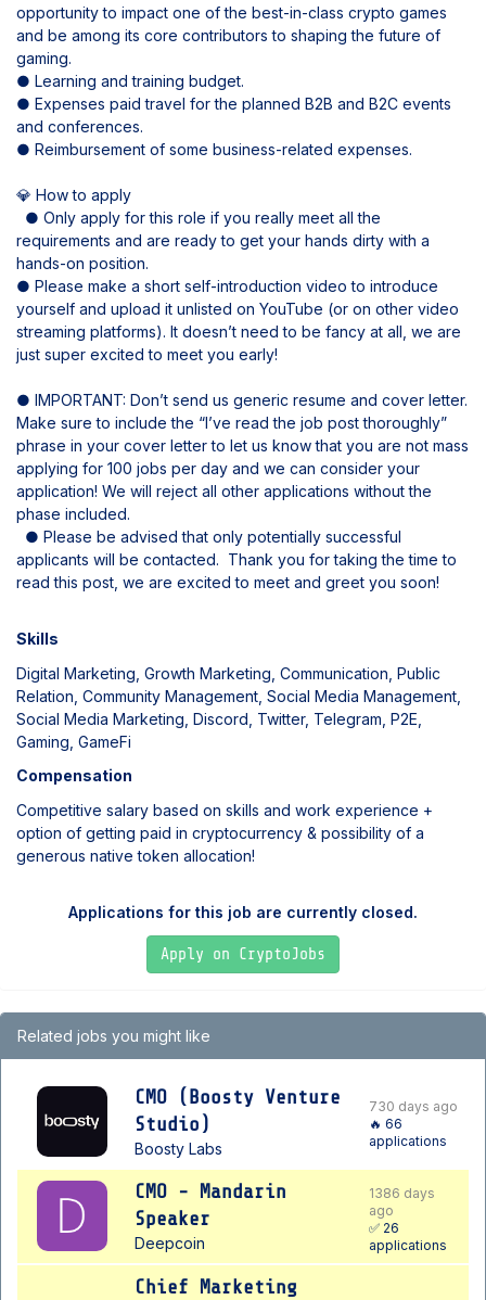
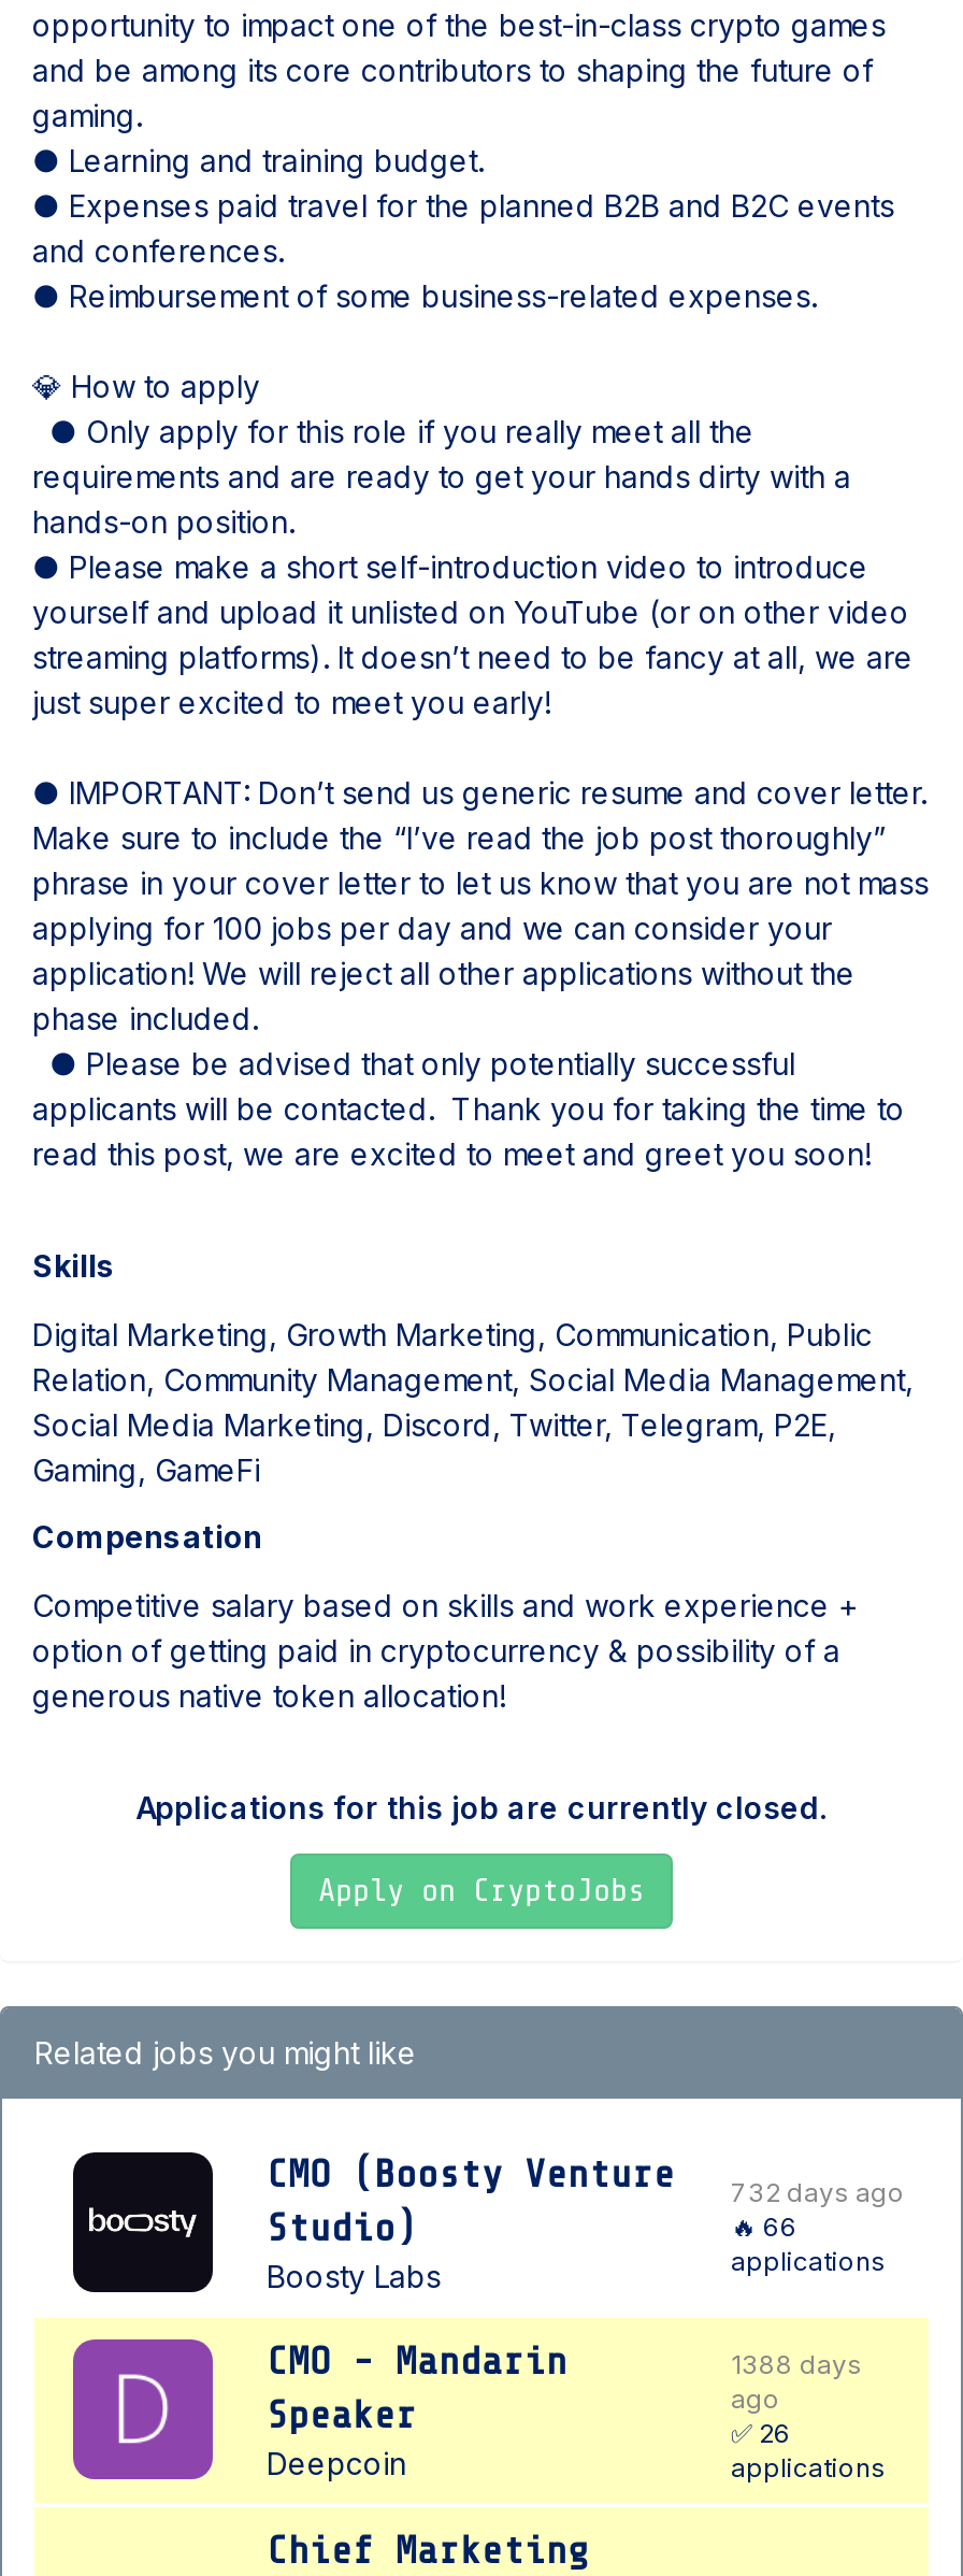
- CMO (Boosty Venture 730 days ago
+ CMO (Boosty Venture 732 days ago

- 1386 days
+ 1388 days
